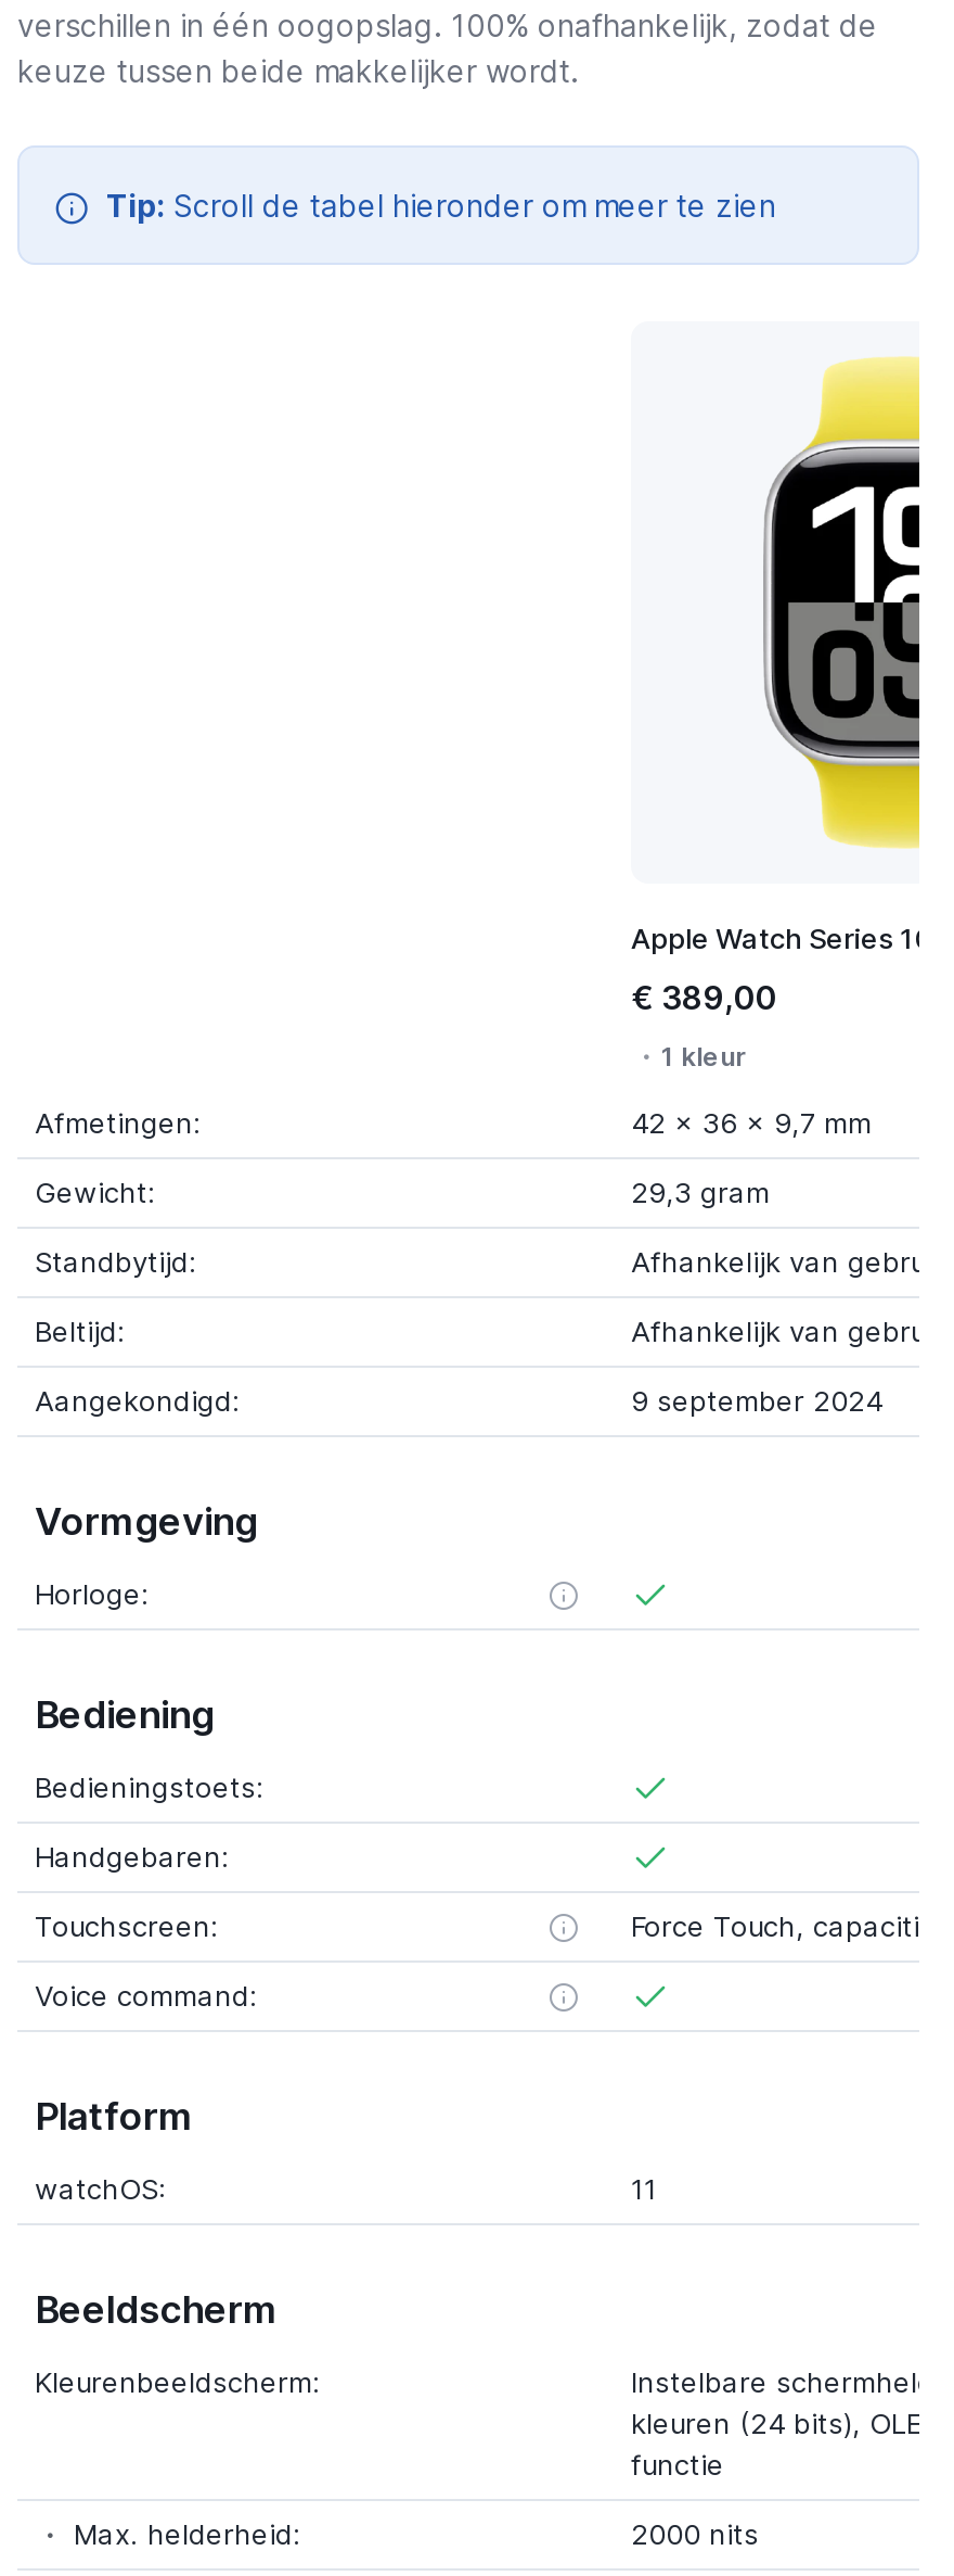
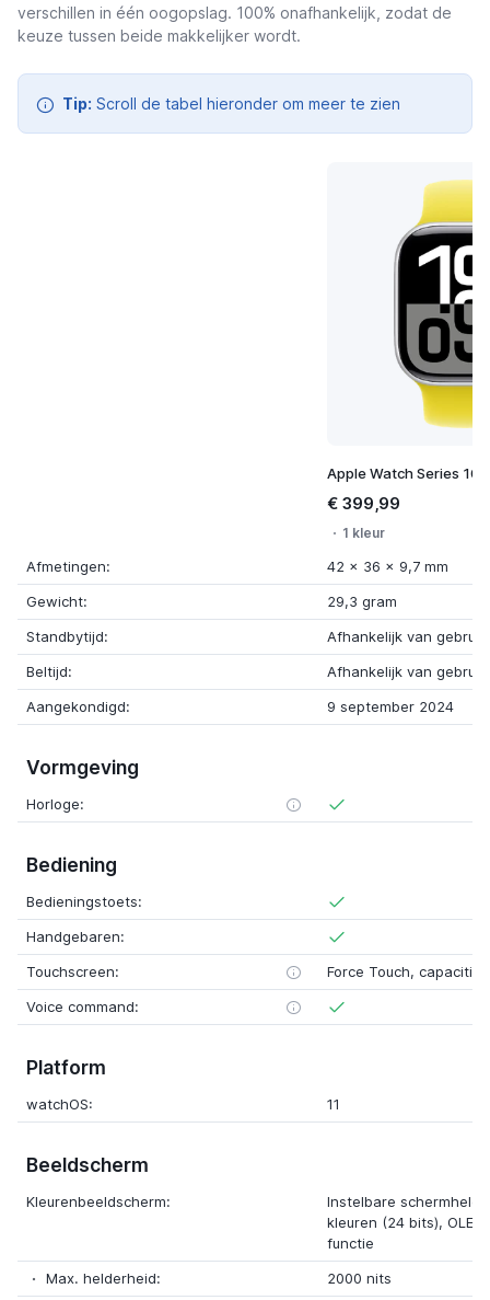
- € 389,00
+ € 399,99
